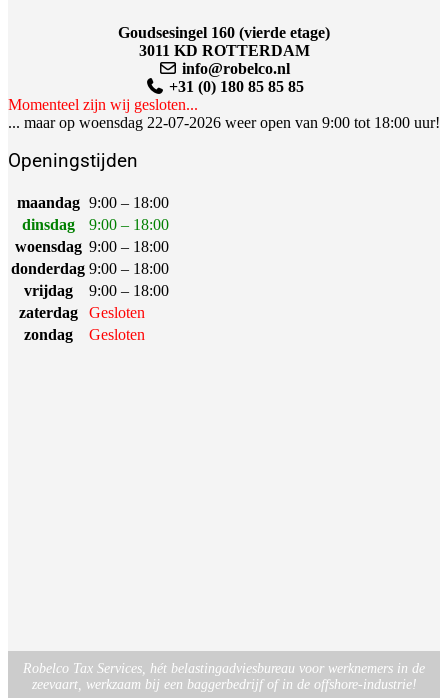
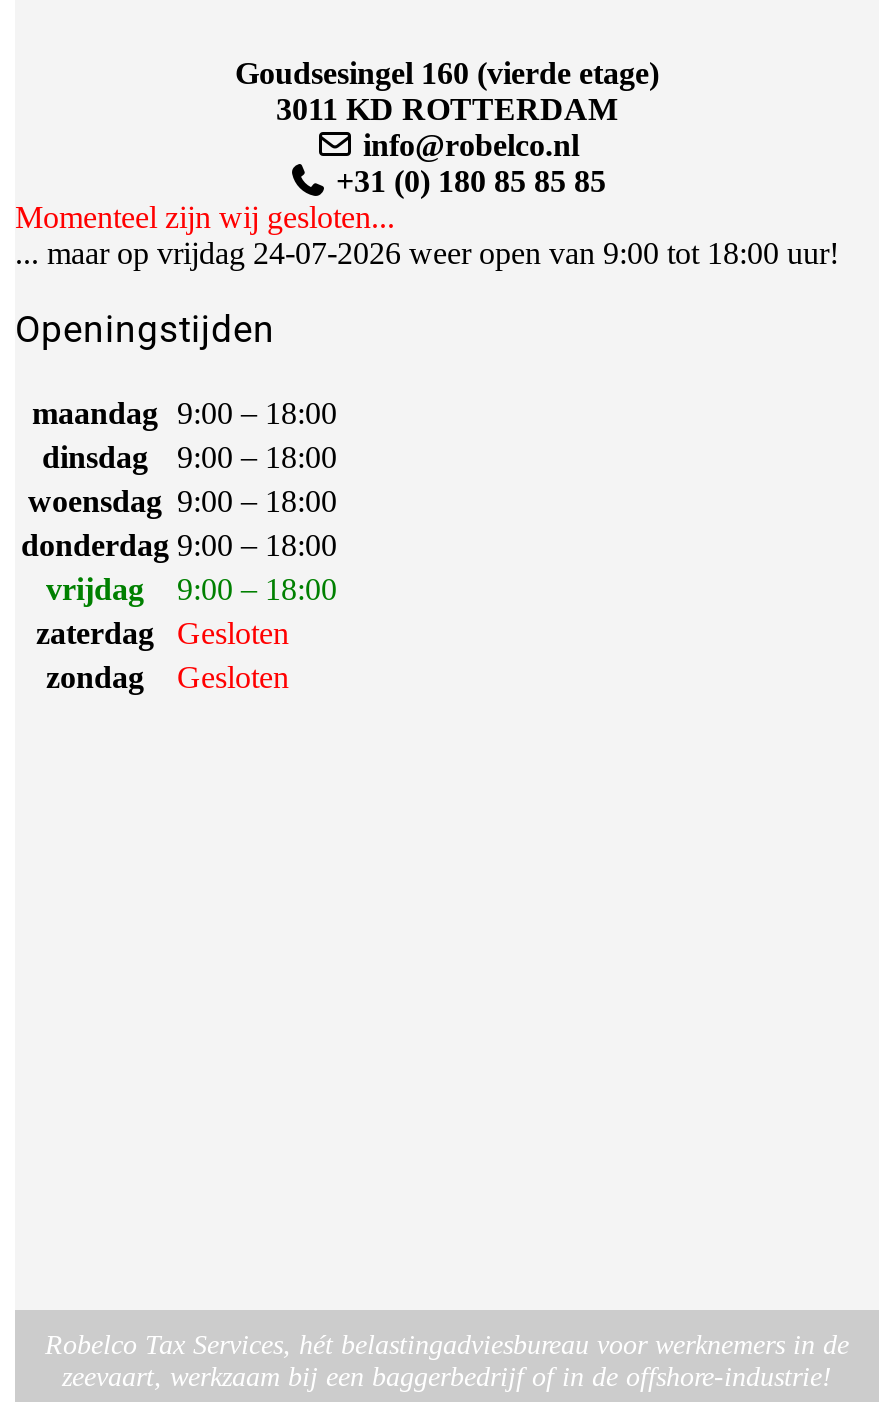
- ... maar op woensdag 22-07-2026 weer open van 9:00 tot 18:00 uur!
+ ... maar op vrijdag 24-07-2026 weer open van 9:00 tot 18:00 uur!
